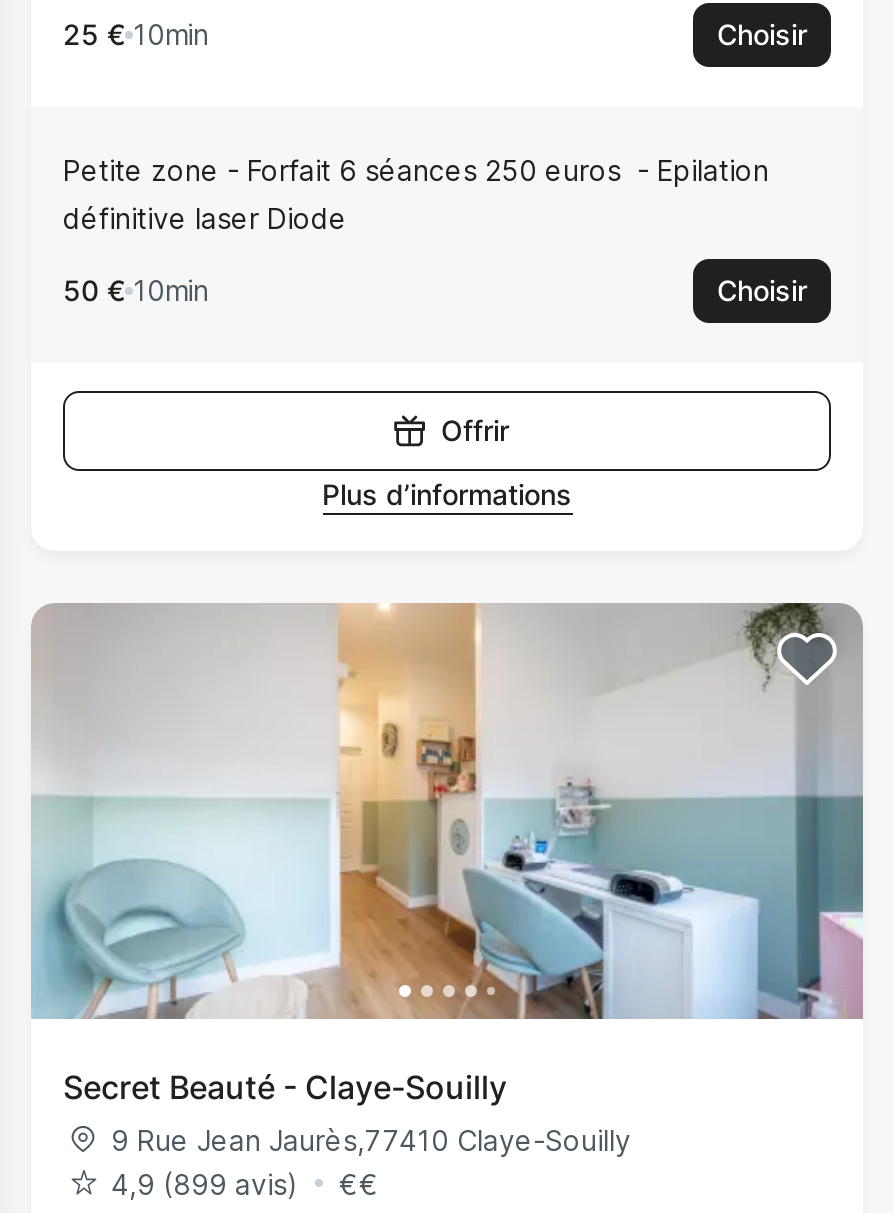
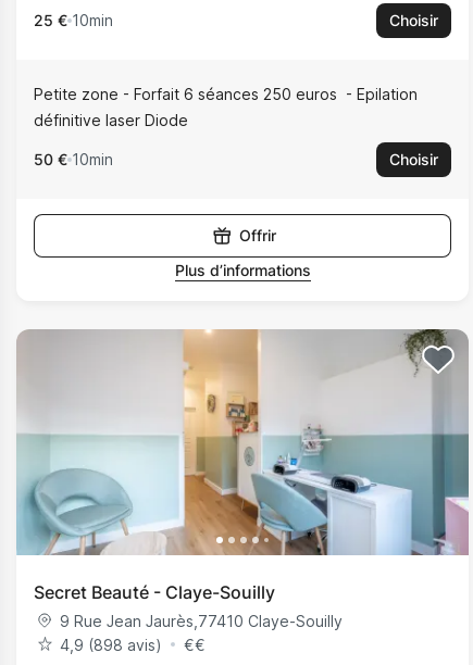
- 4,9 (899 avis)
+ 4,9 (898 avis)
